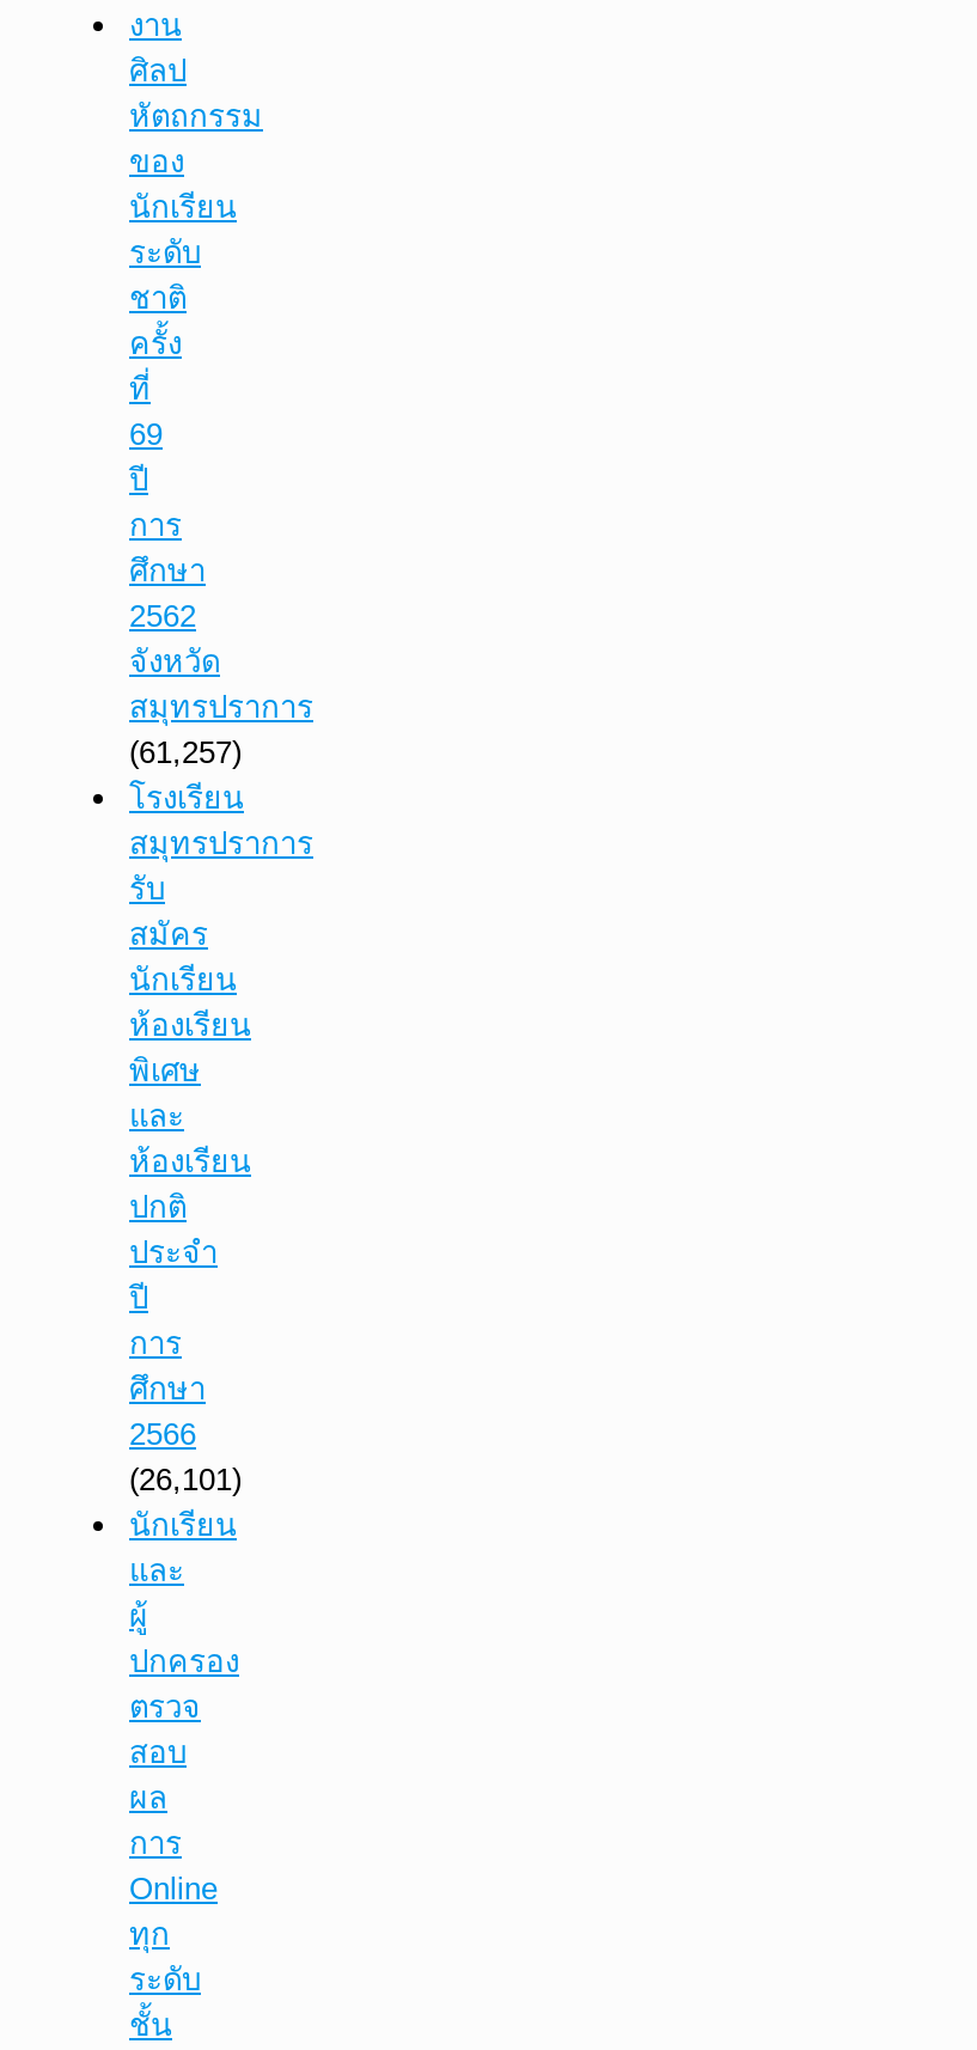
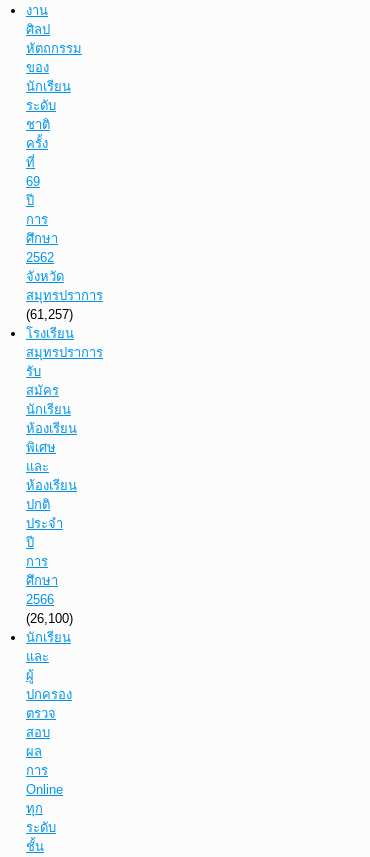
- (26,101)
+ (26,100)
